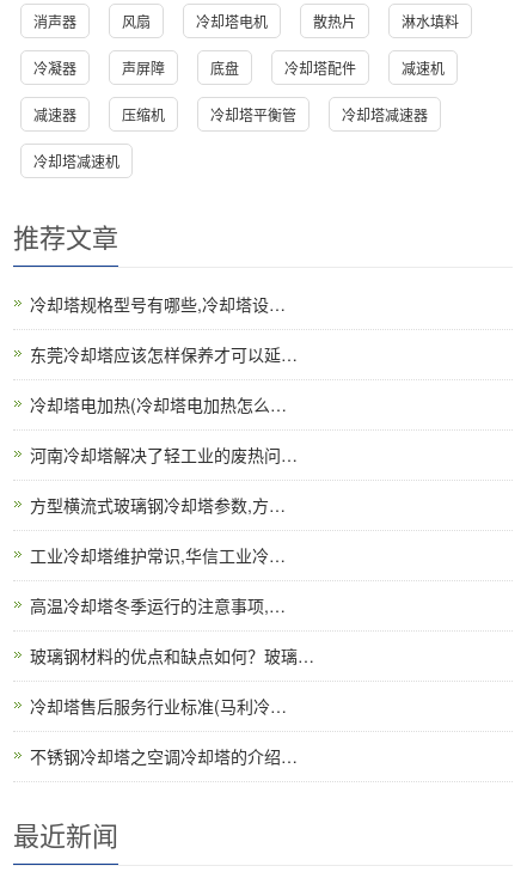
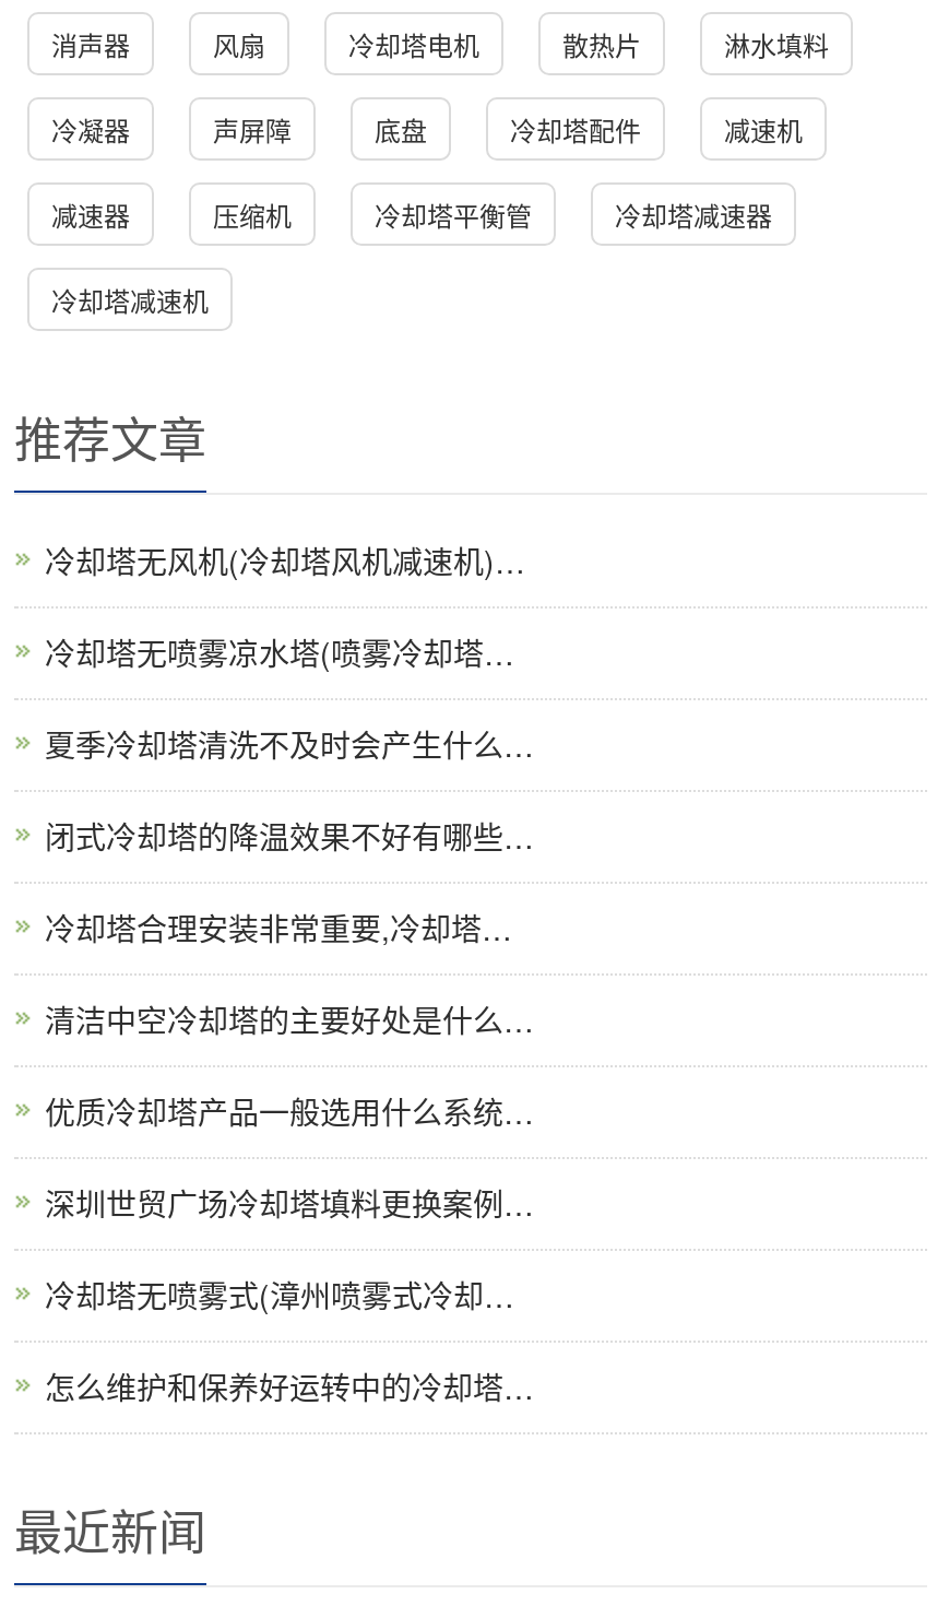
- 冷却塔规格型号有哪些,冷却塔设…
+ 冷却塔无风机(冷却塔风机减速机)…

- 东莞冷却塔应该怎样保养才可以延…
+ 冷却塔无喷雾凉水塔(喷雾冷却塔…

- 冷却塔电加热(冷却塔电加热怎么…
+ 夏季冷却塔清洗不及时会产生什么…

- 河南冷却塔解决了轻工业的废热问…
+ 闭式冷却塔的降温效果不好有哪些…

- 方型横流式玻璃钢冷却塔参数,方…
+ 冷却塔合理安装非常重要,冷却塔…

- 工业冷却塔维护常识,华信工业冷…
+ 清洁中空冷却塔的主要好处是什么…

- 高温冷却塔冬季运行的注意事项,…
+ 优质冷却塔产品一般选用什么系统…

- 玻璃钢材料的优点和缺点如何？玻璃…
+ 深圳世贸广场冷却塔填料更换案例…

- 冷却塔售后服务行业标准(马利冷…
+ 冷却塔无喷雾式(漳州喷雾式冷却…

- 不锈钢冷却塔之空调冷却塔的介绍…
+ 怎么维护和保养好运转中的冷却塔…
